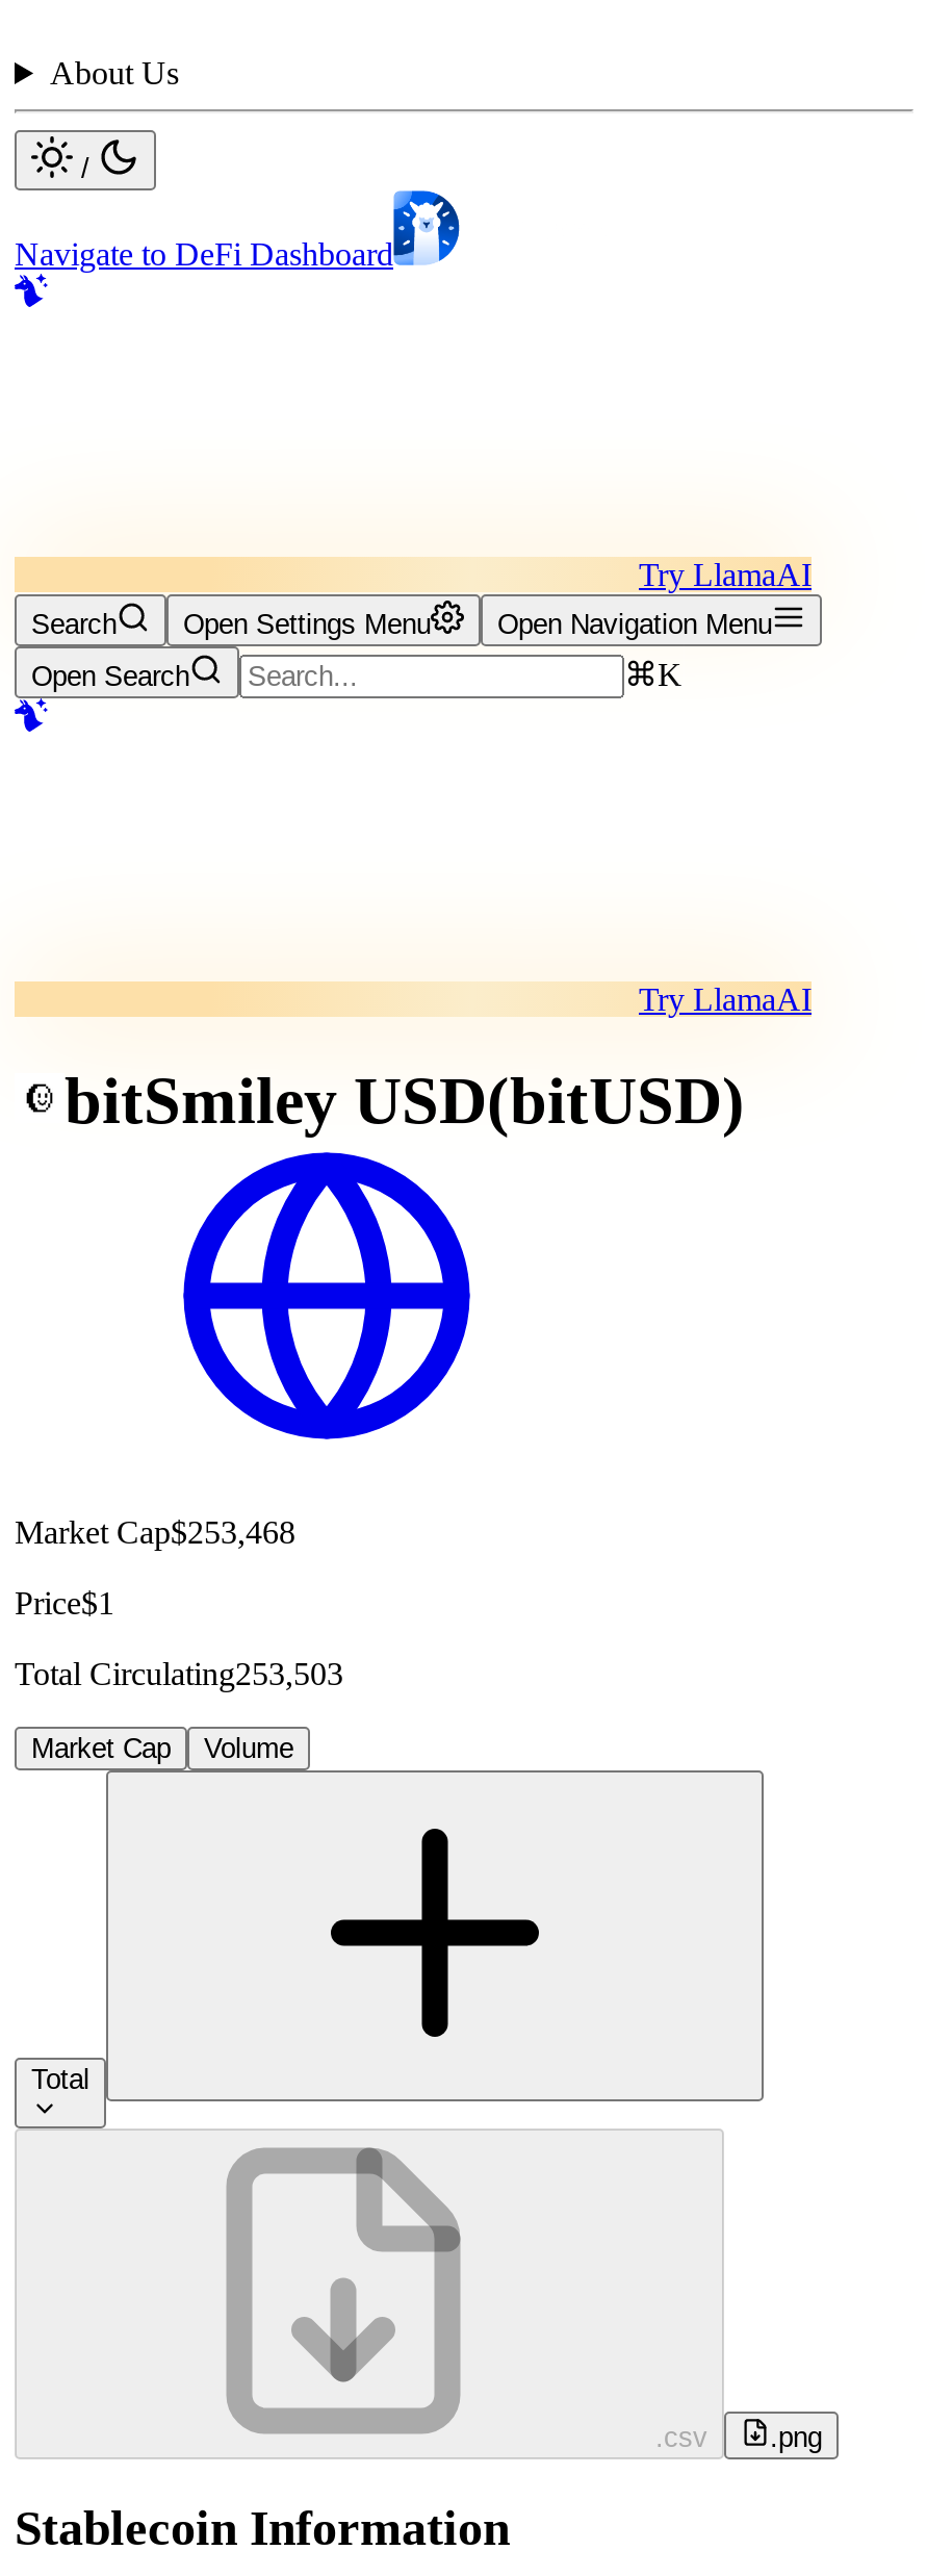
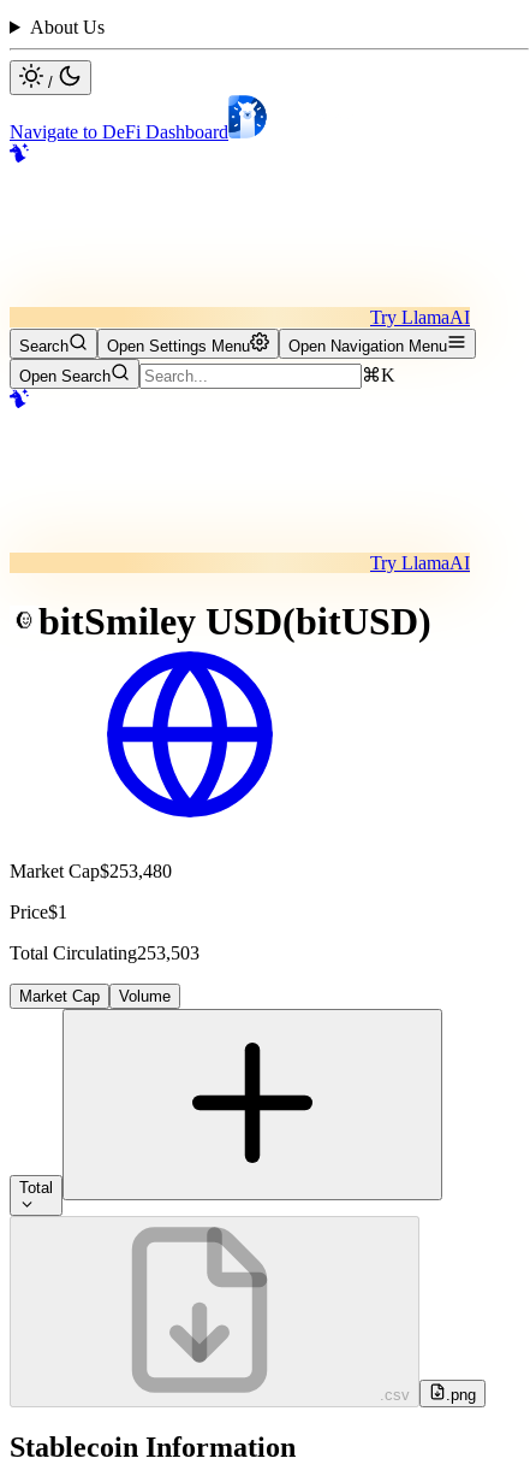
- Market Cap$253,468
+ Market Cap$253,480
